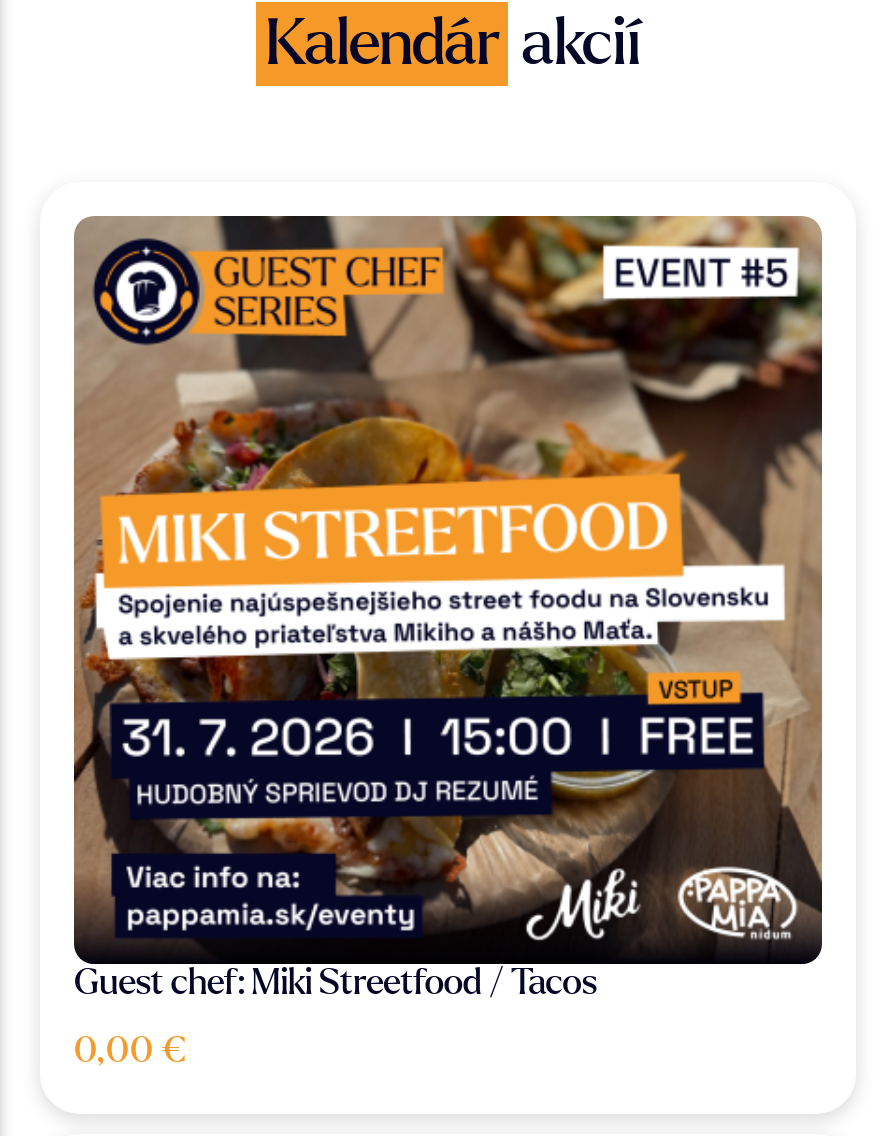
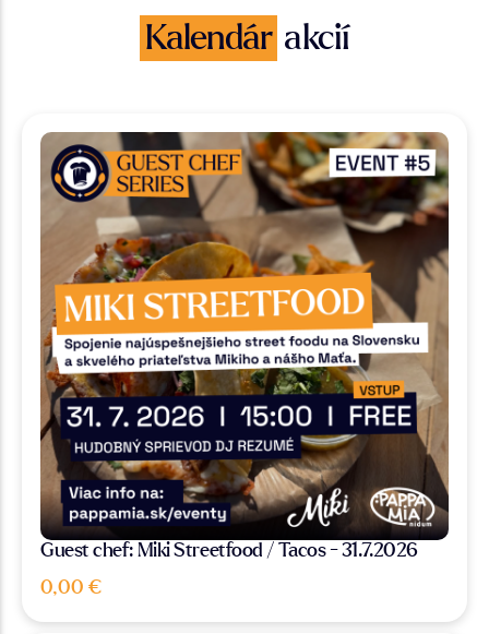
- Guest chef: Miki Streetfood / Tacos
+ Guest chef: Miki Streetfood / Tacos - 31.7.2026
